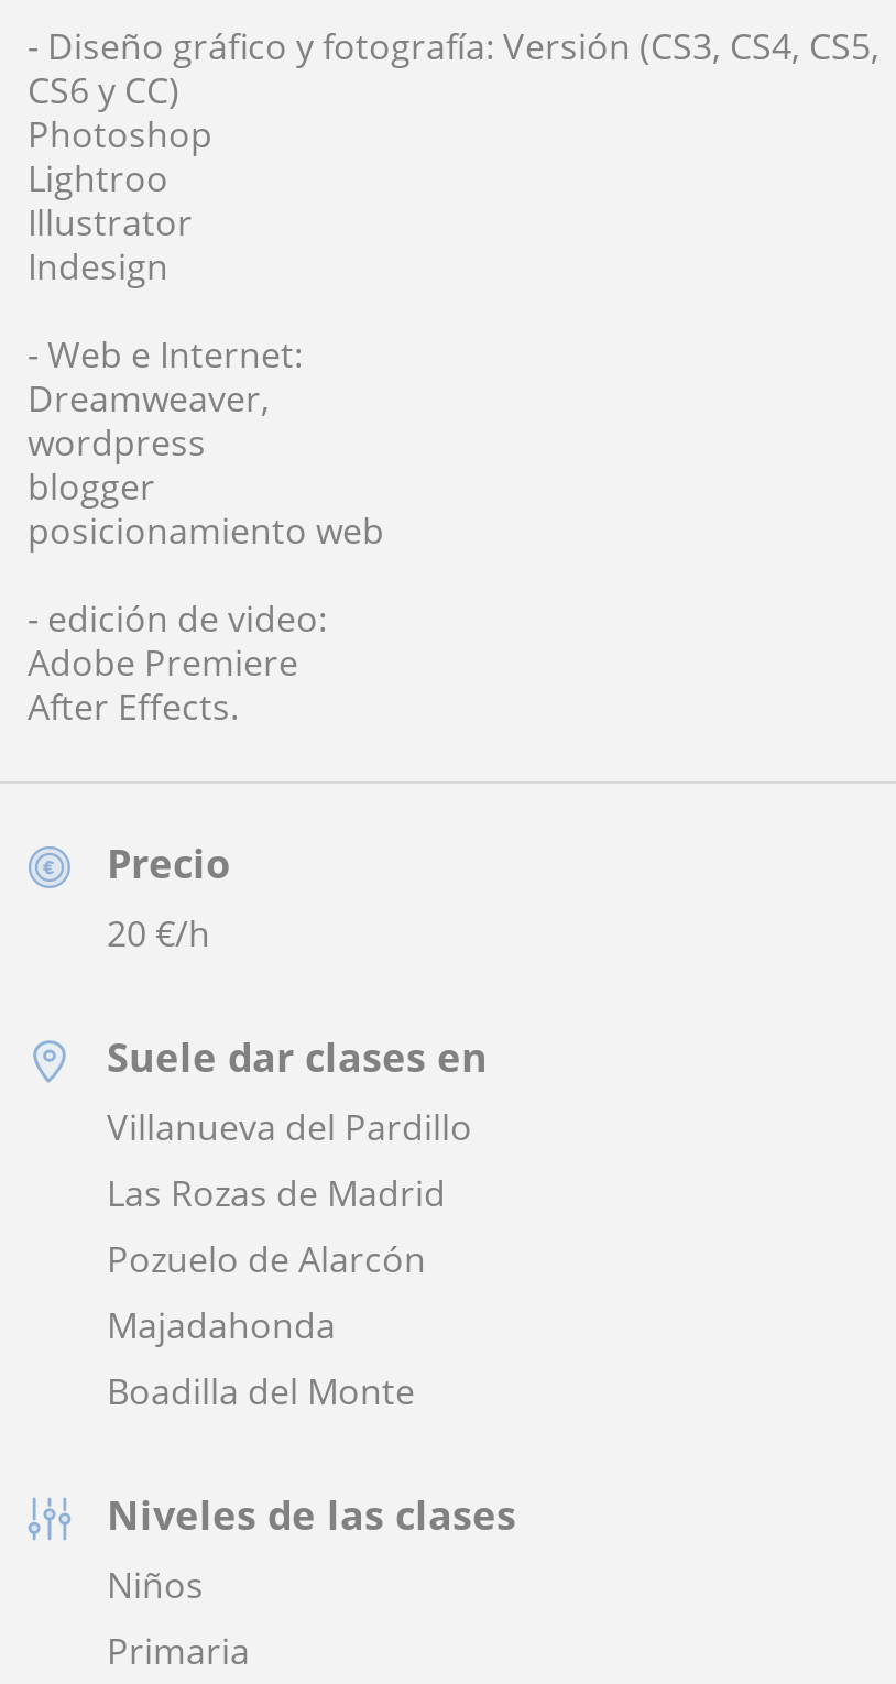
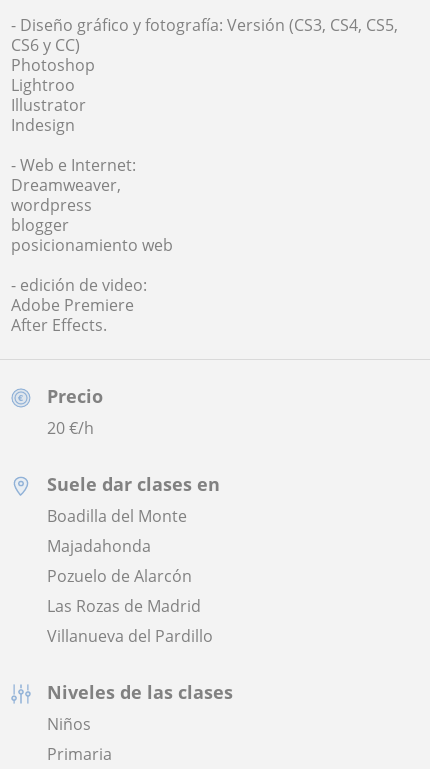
moved down: Majadahonda | Pozuelo de Alarcón | Las Rozas de Madrid | Villanueva del Pardillo

moved up: Boadilla del Monte
